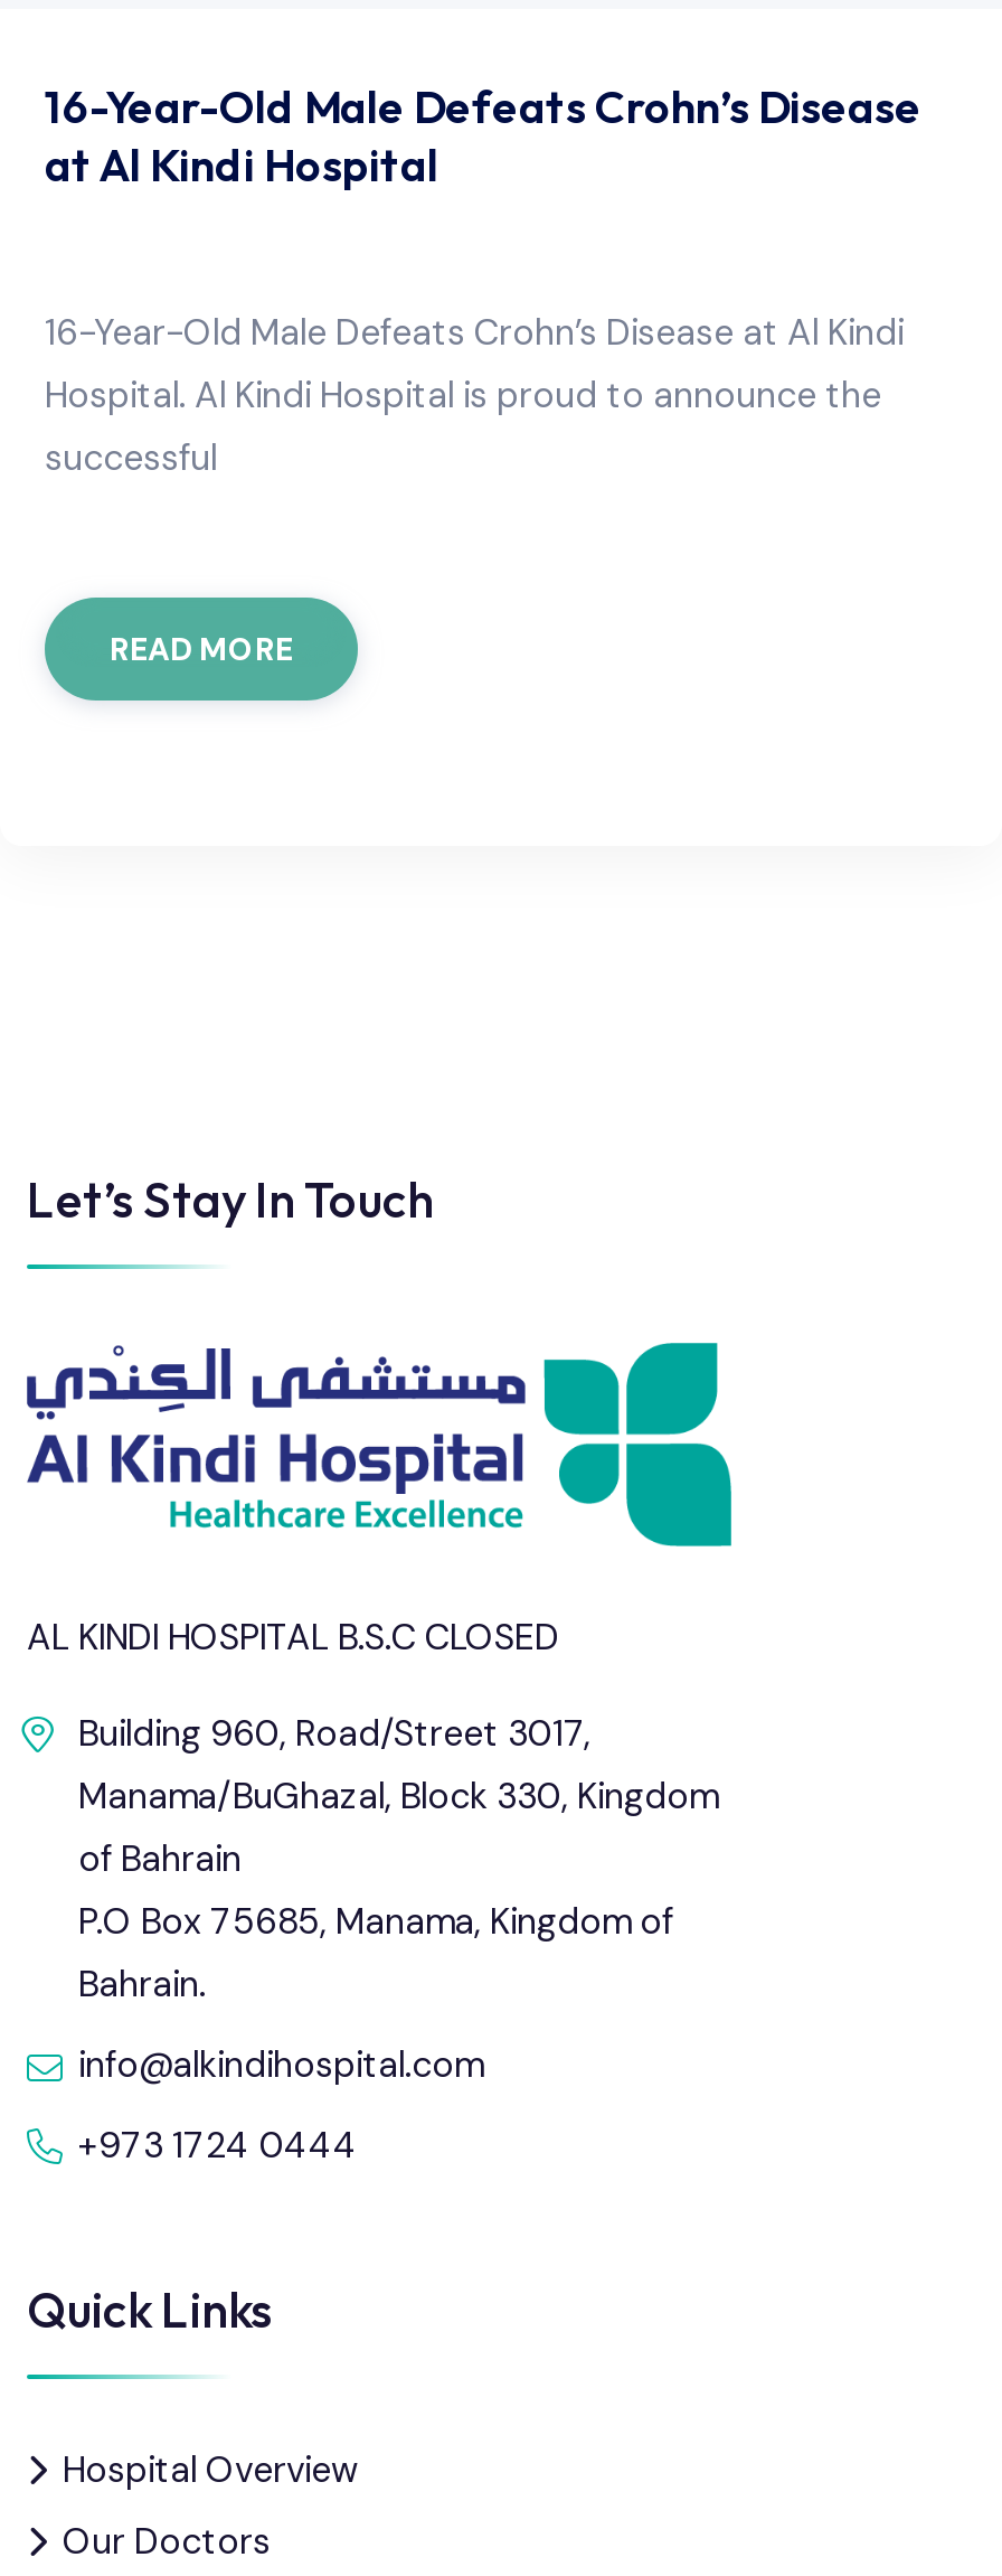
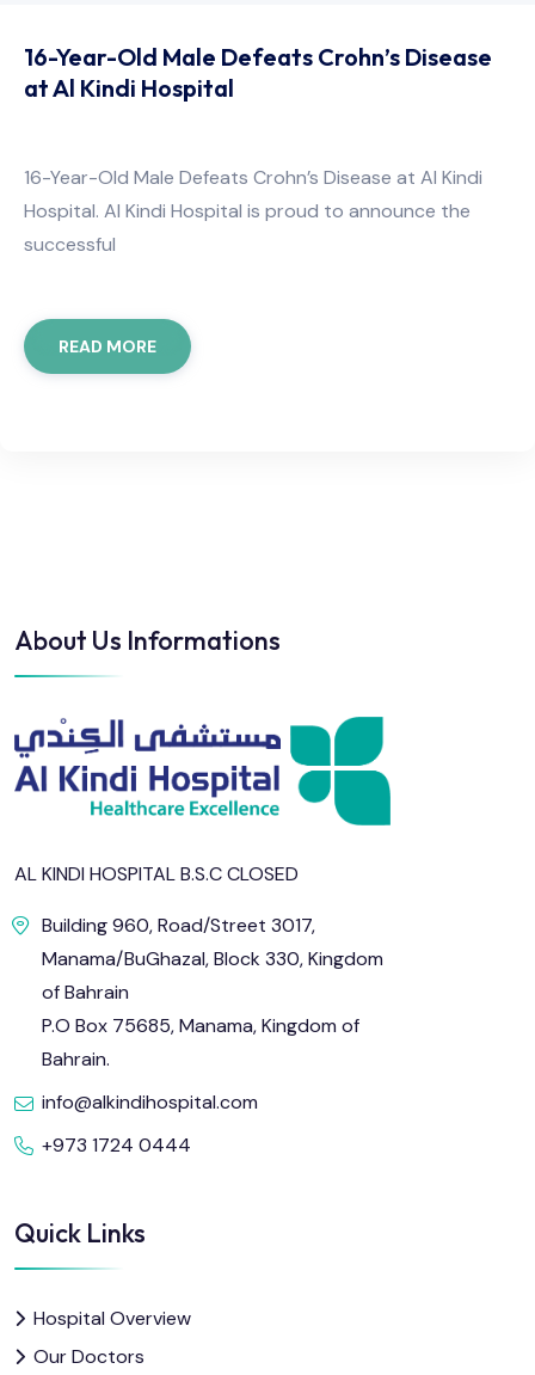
- Let’s Stay In Touch
+ About Us Informations
